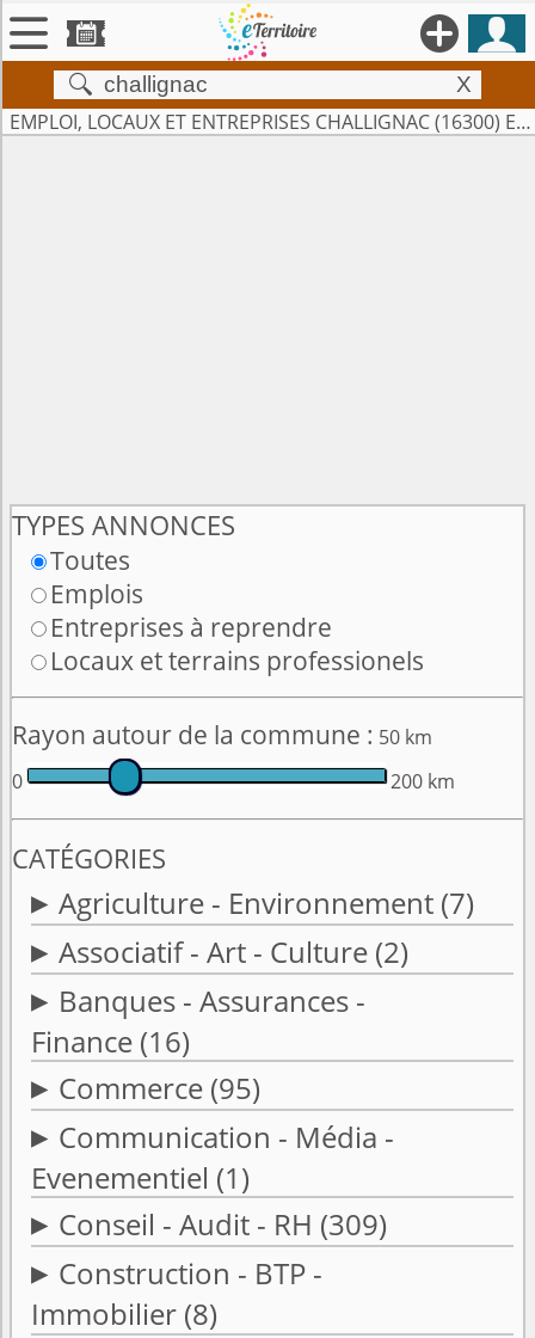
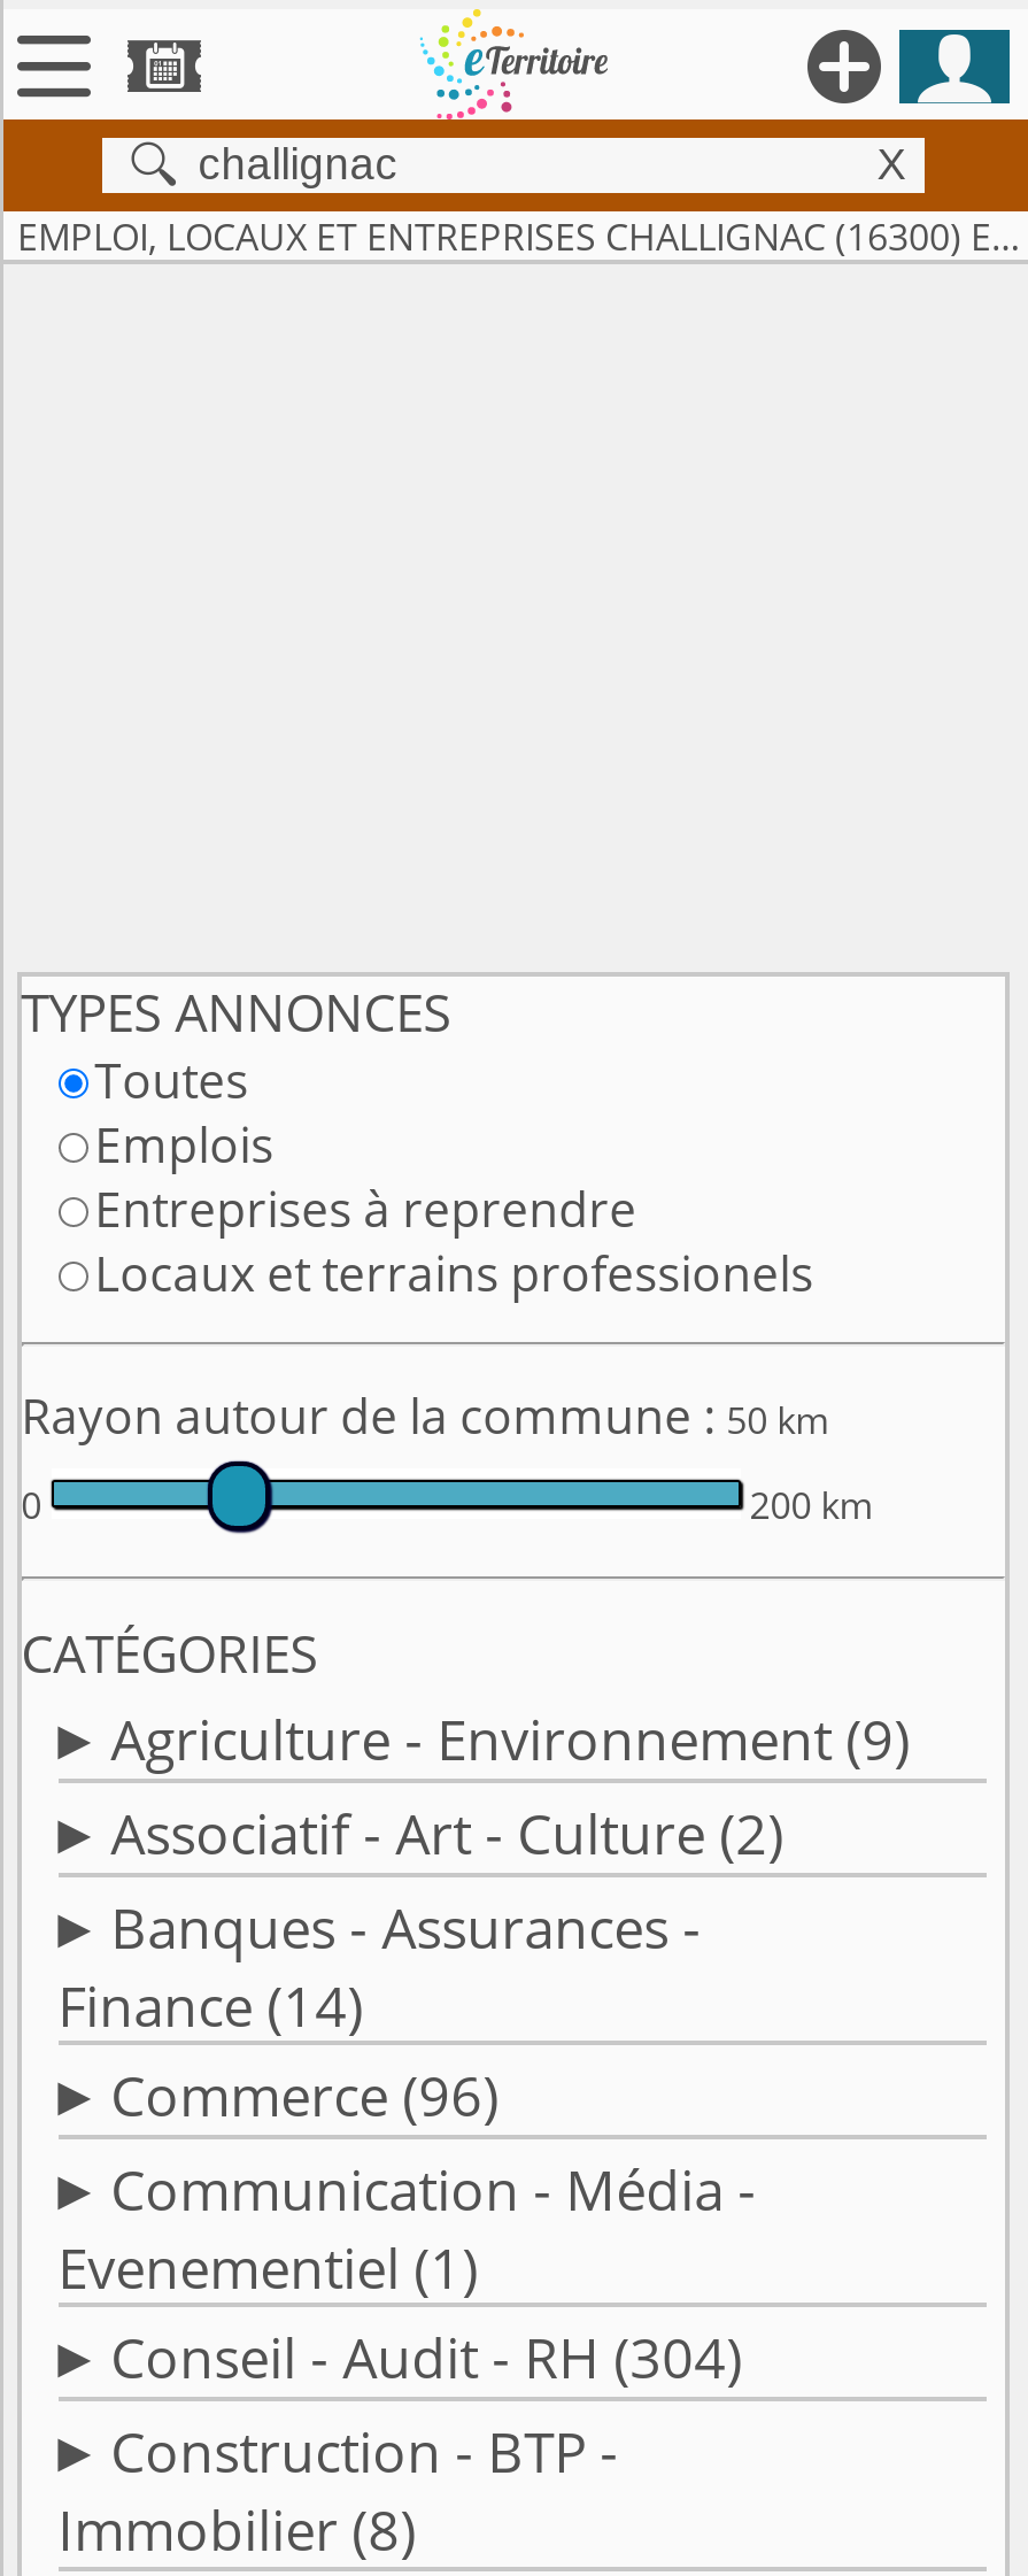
- Agriculture - Environnement (7)
+ Agriculture - Environnement (9)

- Finance (16)
+ Finance (14)

- Commerce (95)
+ Commerce (96)

- Conseil - Audit - RH (309)
+ Conseil - Audit - RH (304)
